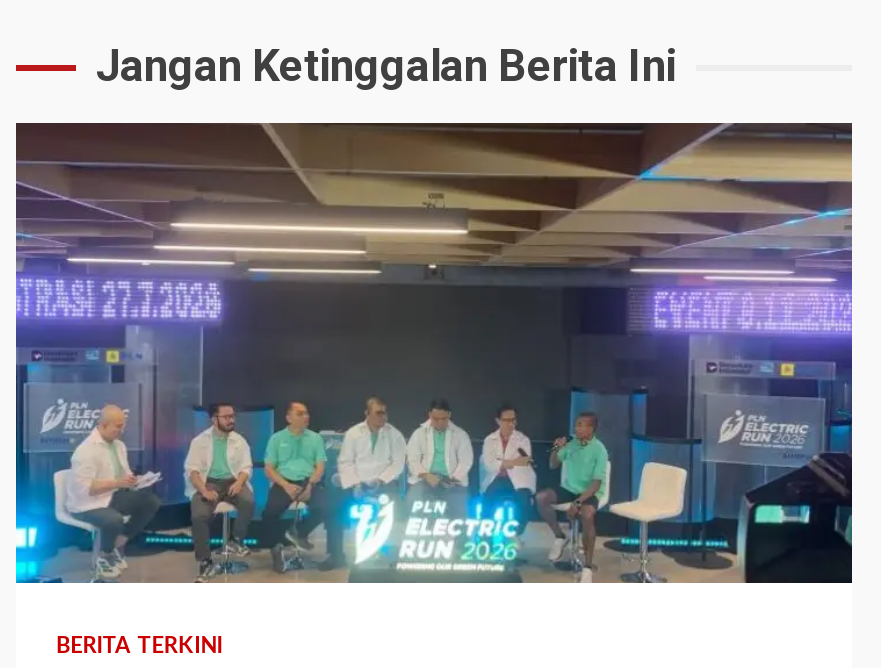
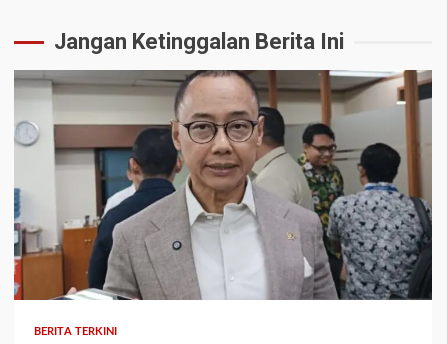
- [image]
+ [image]
